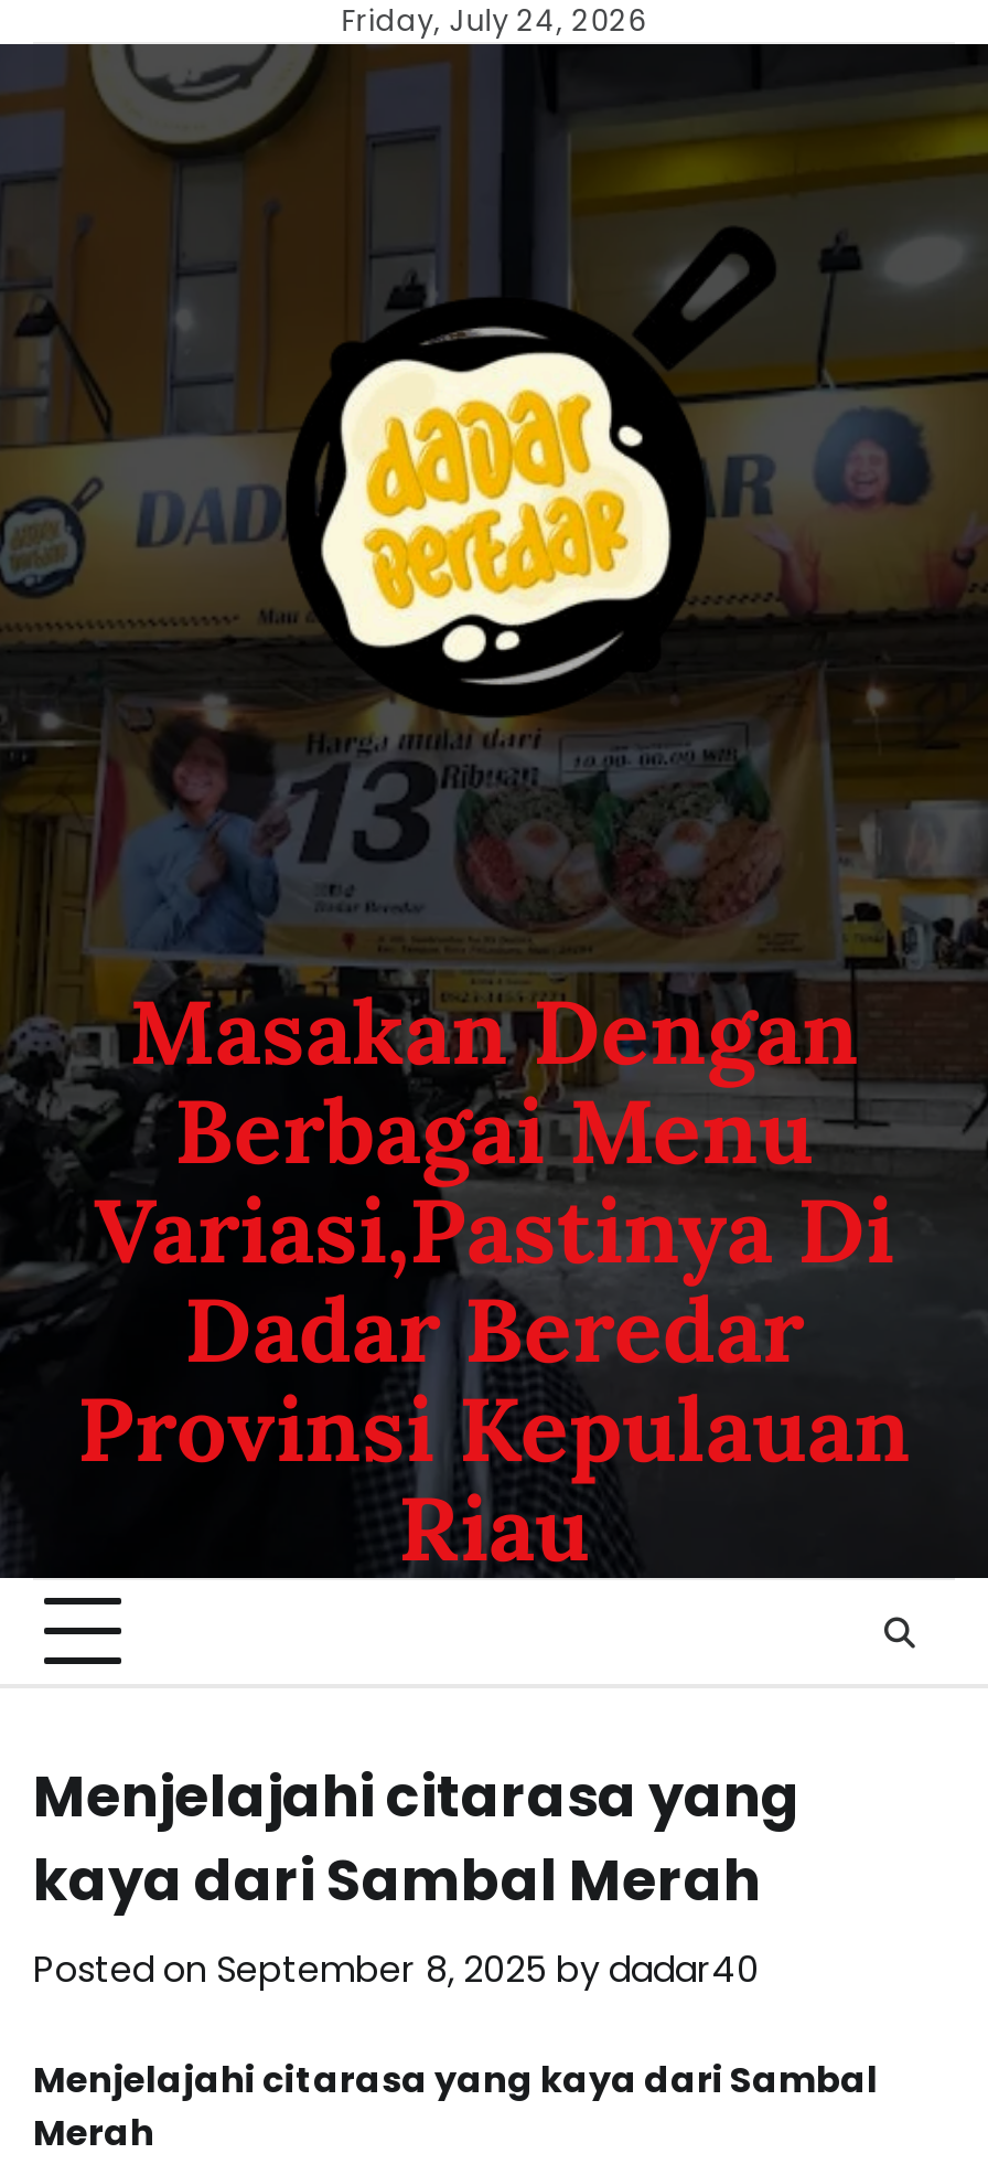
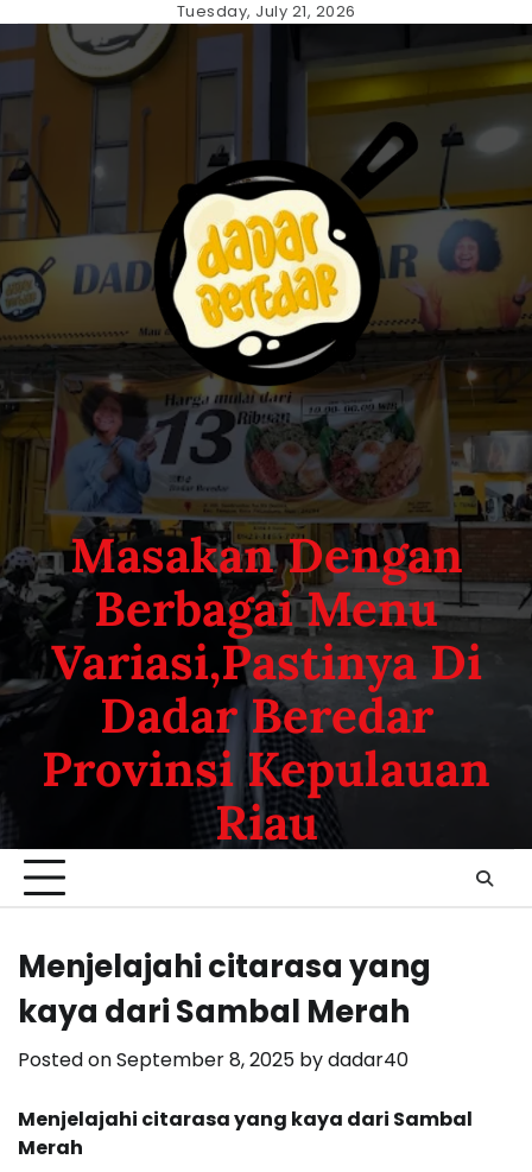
- Friday, July 24, 2026
+ Tuesday, July 21, 2026
